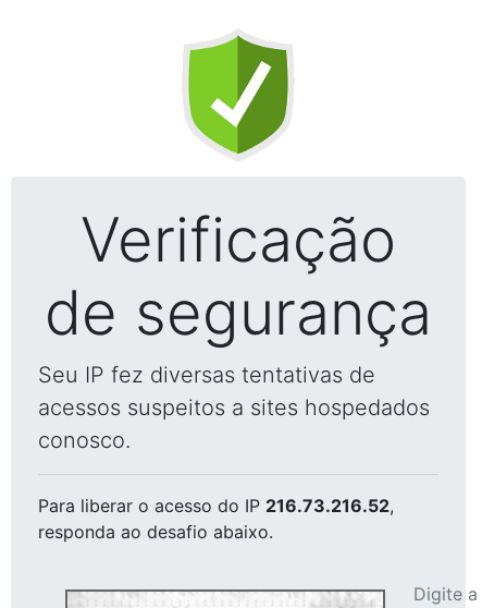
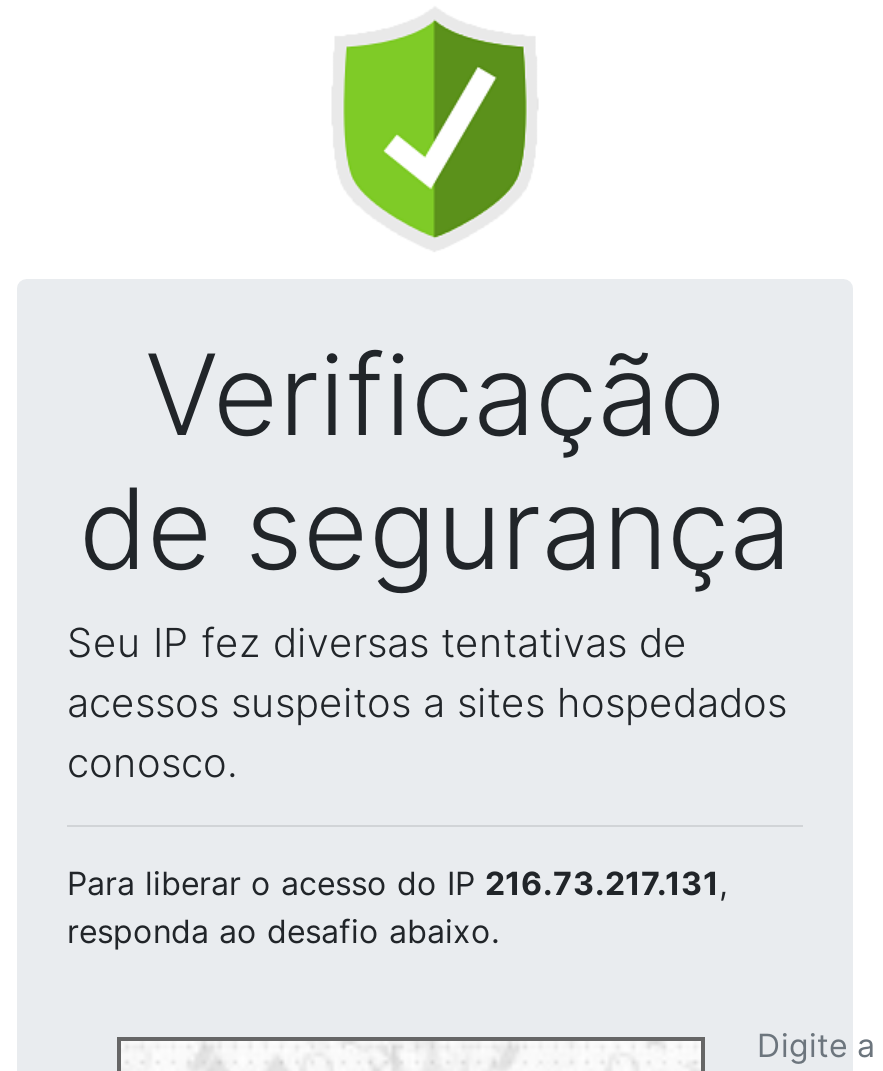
- Para liberar o acesso do IP 216.73.216.52,
+ Para liberar o acesso do IP 216.73.217.131,
